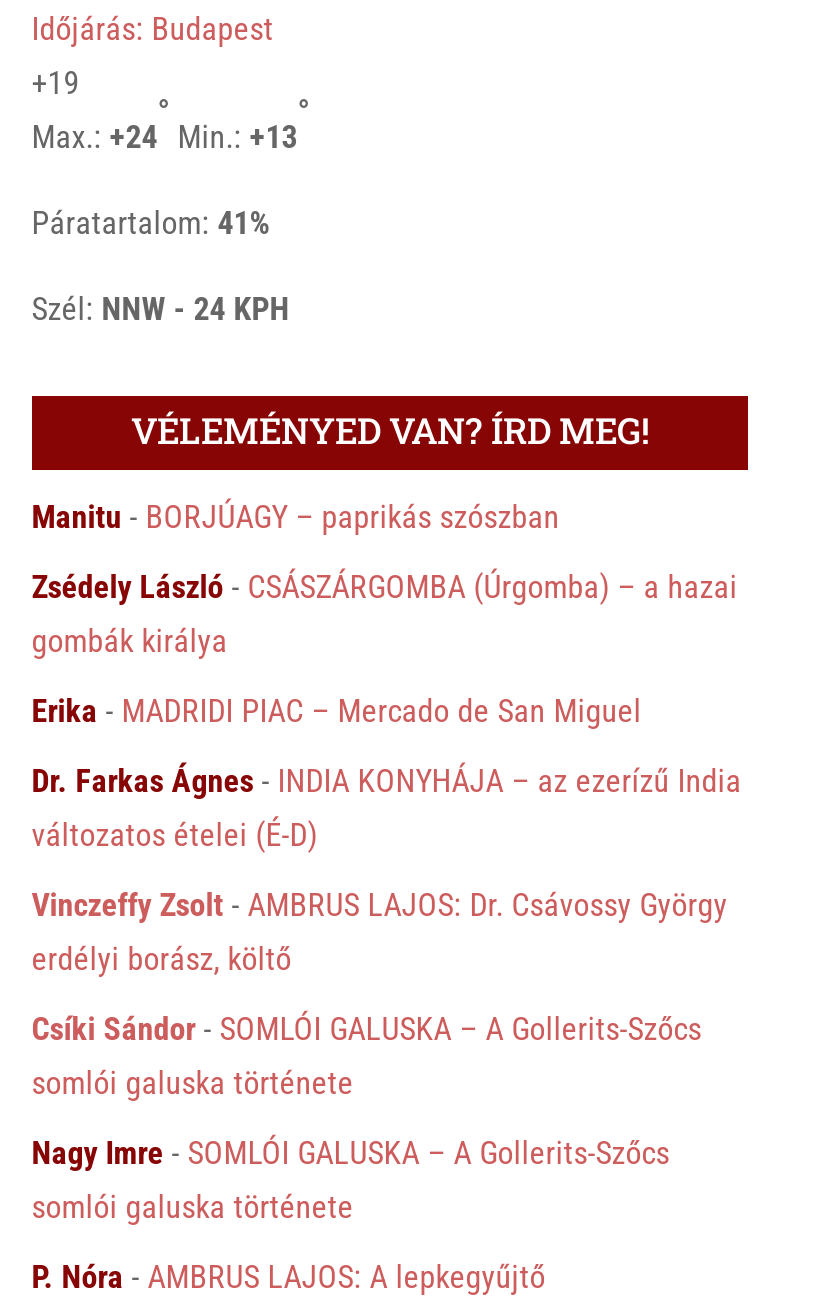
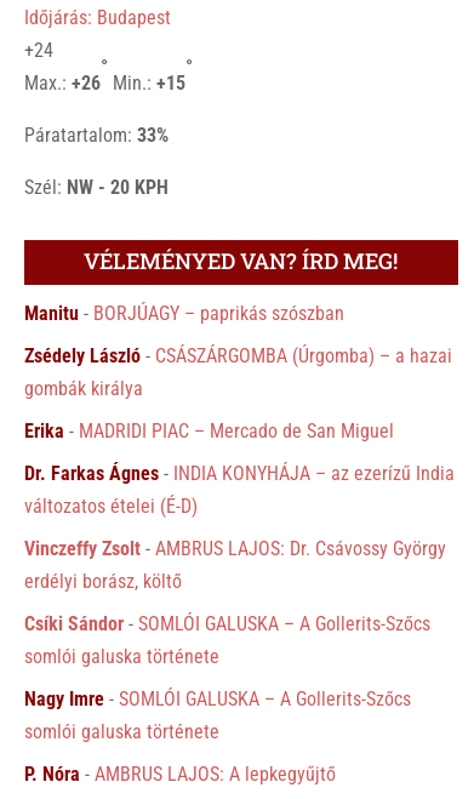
- +19
+ +24

- Max.: +24
+ Max.: +26

- Min.: +13
+ Min.: +15

- Páratartalom: 41%
+ Páratartalom: 33%

- Szél: NNW - 24 KPH
+ Szél: NW - 20 KPH
